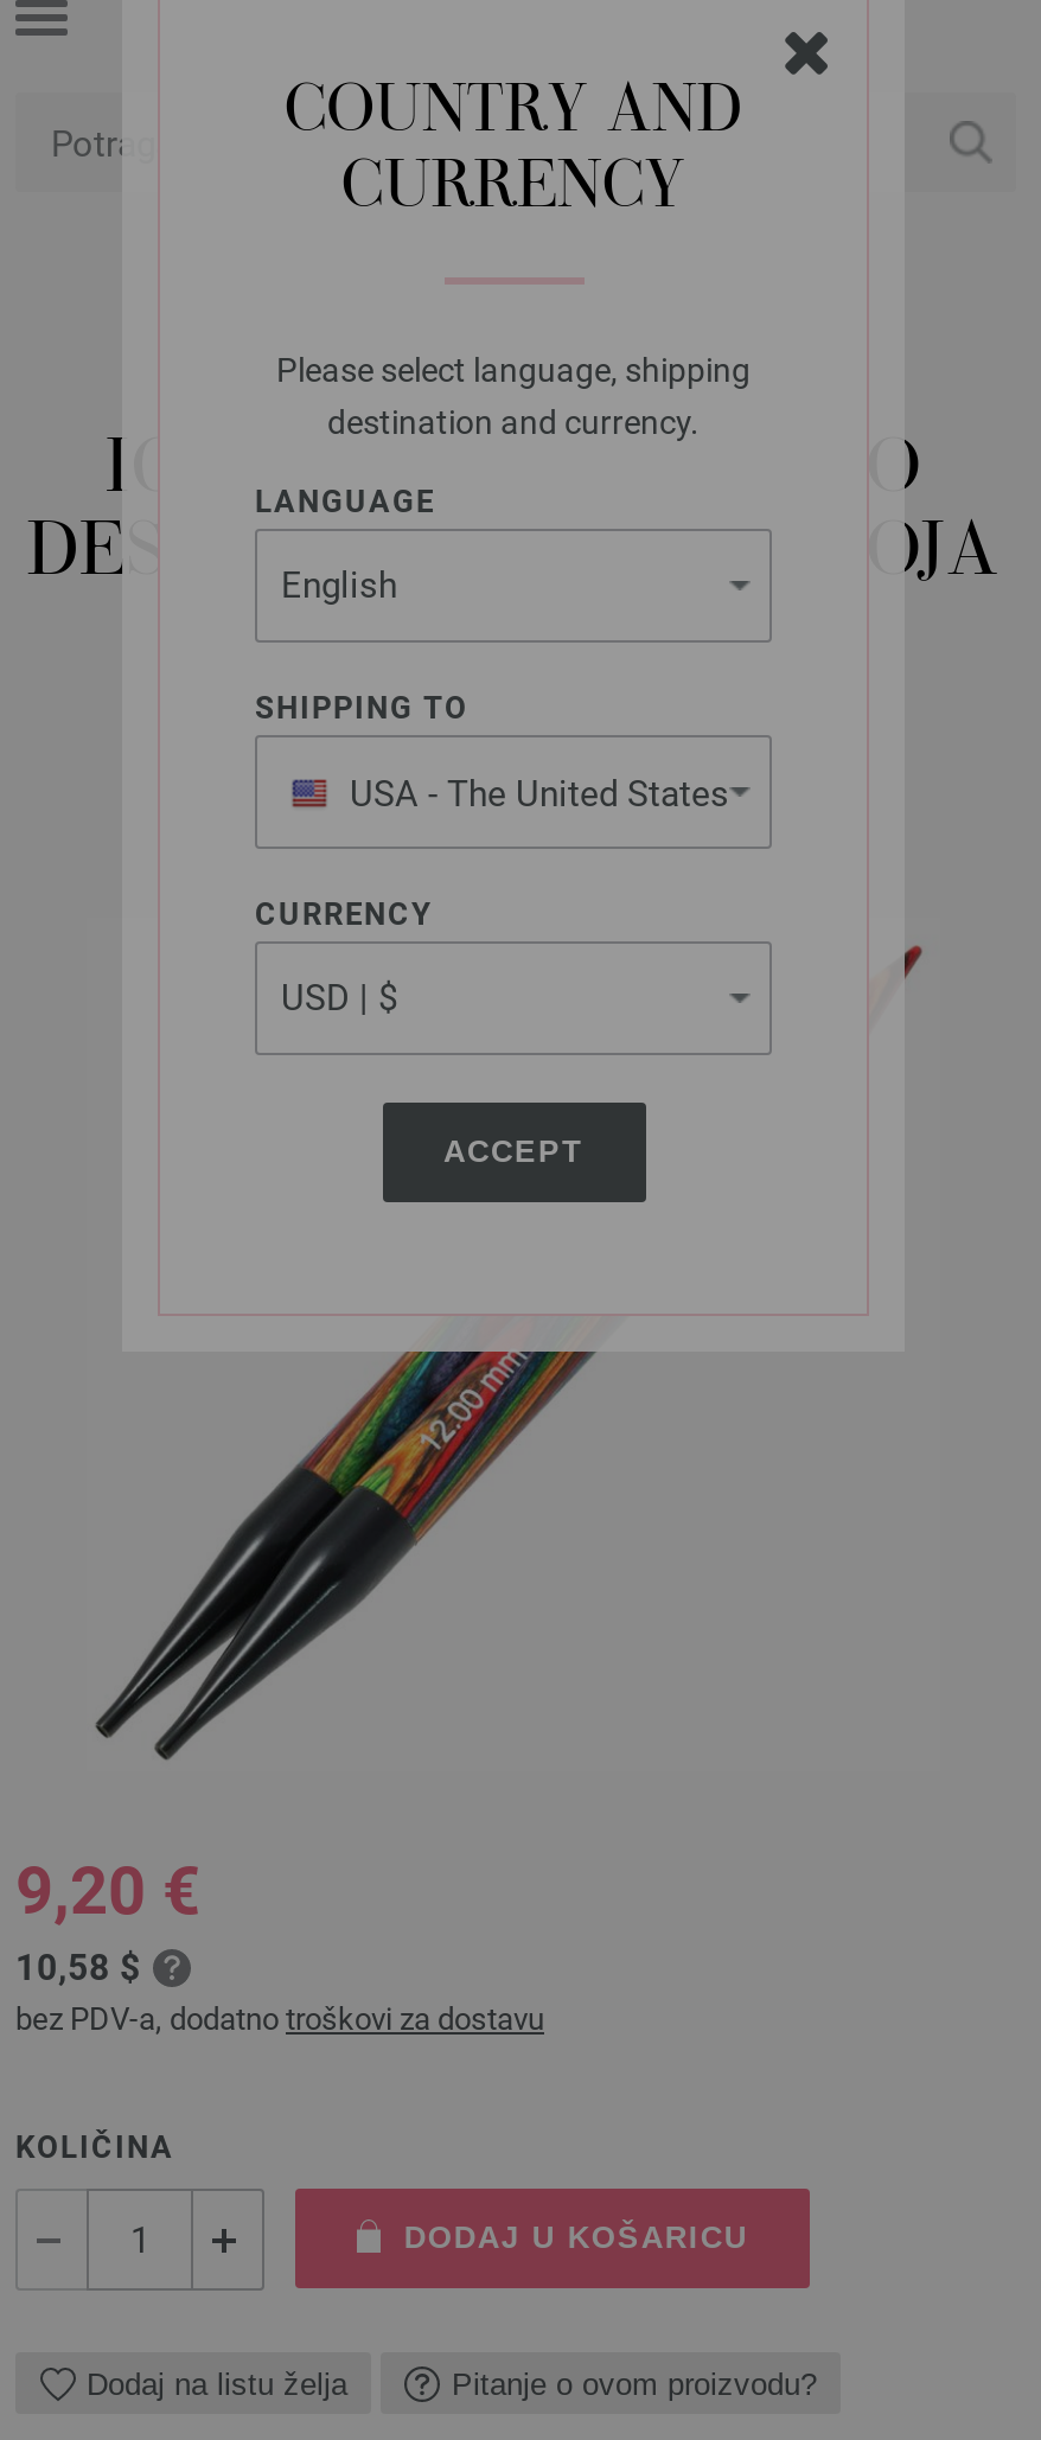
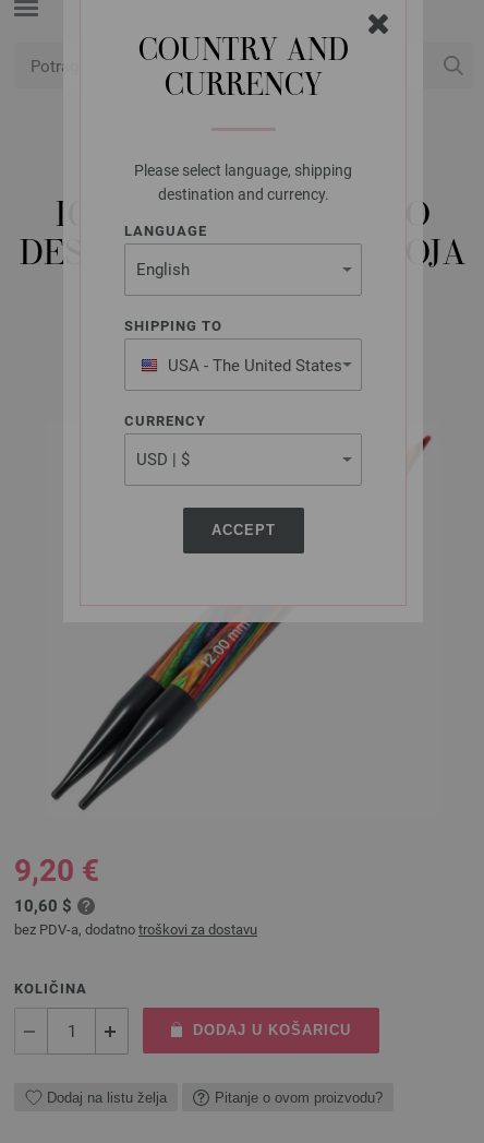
- 10,58 $
+ 10,60 $
